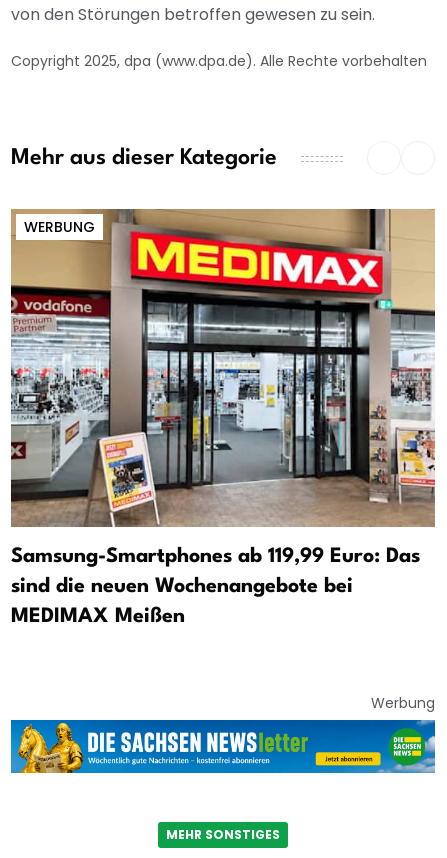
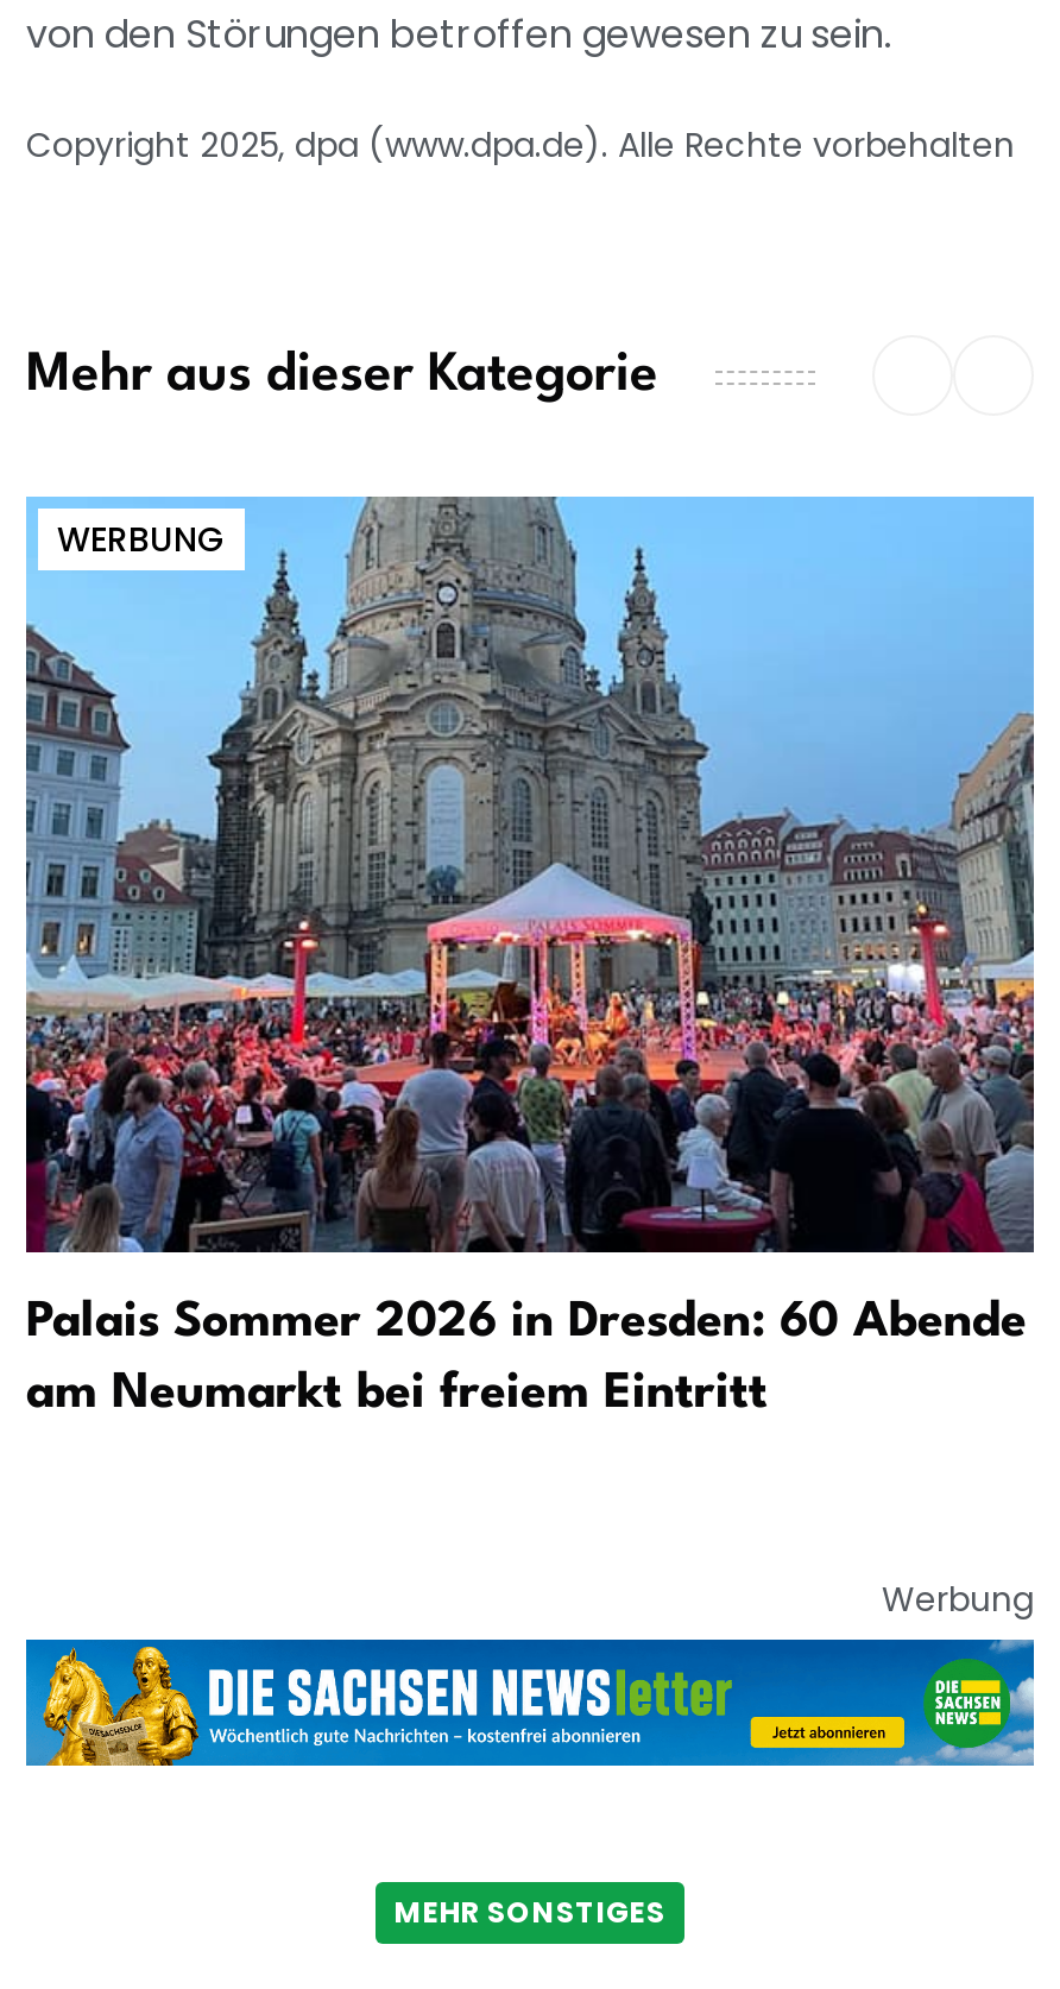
- [image]
- Samsung-Smartphones ab 119,99 Euro: Das
- sind die neuen Wochenangebote bei
- MEDIMAX Meißen
+ [image]
+ Palais Sommer 2026 in Dresden: 60 Abende
+ am Neumarkt bei freiem Eintritt
